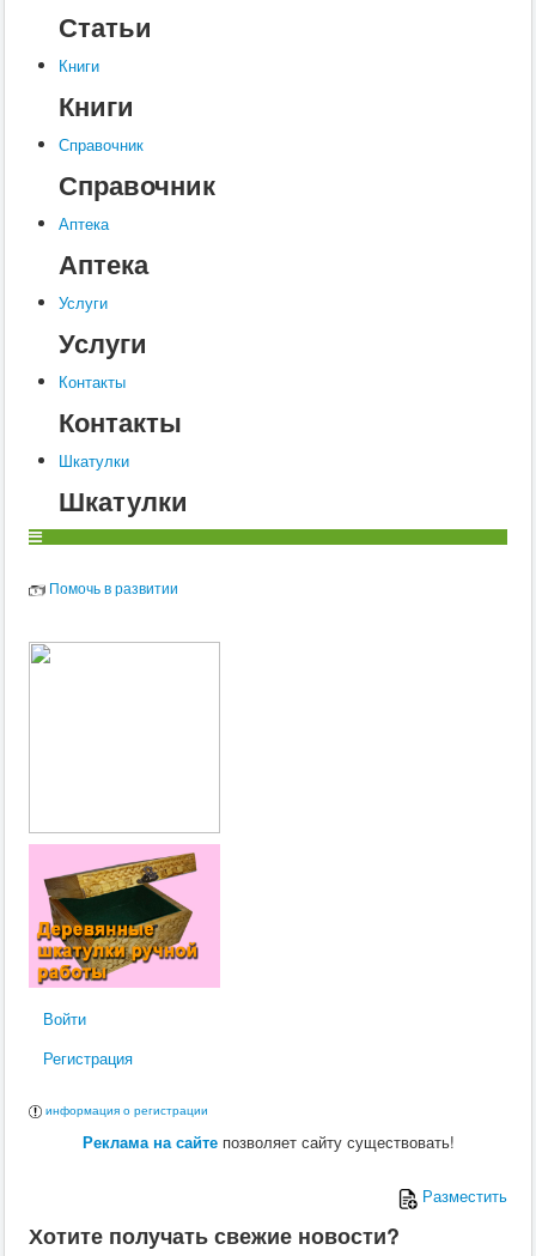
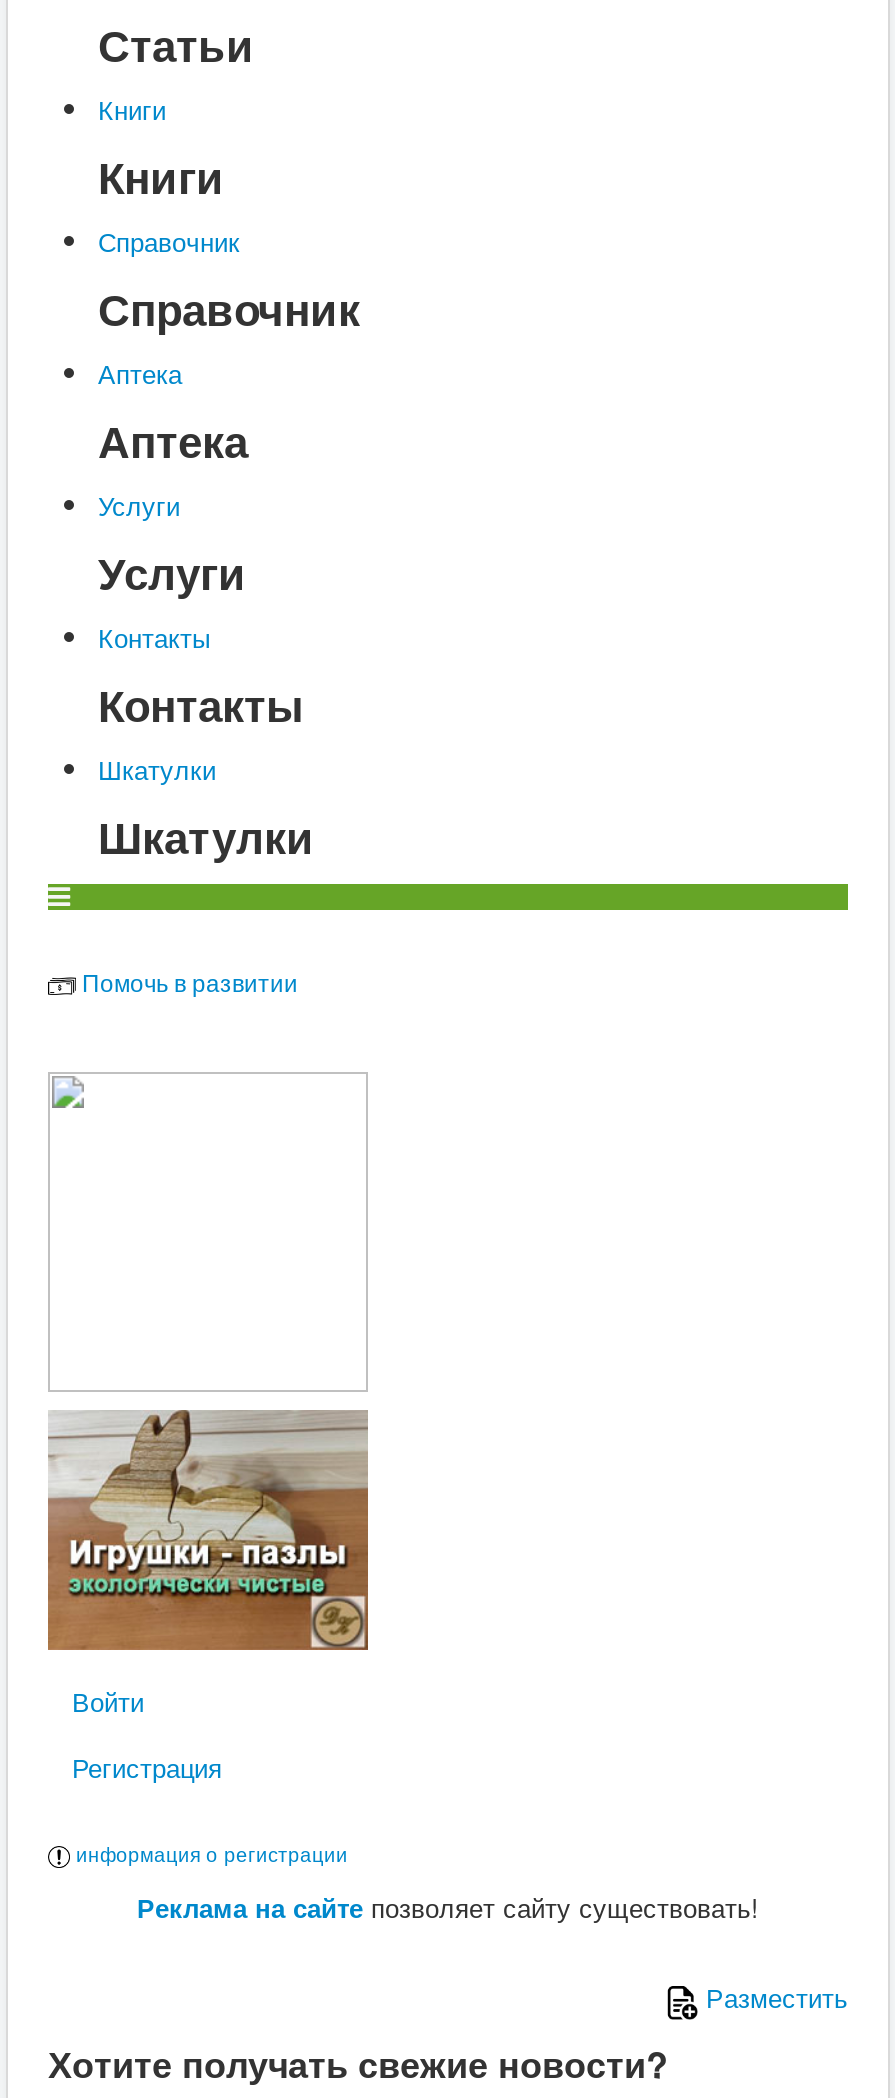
- [image]
+ [image]
